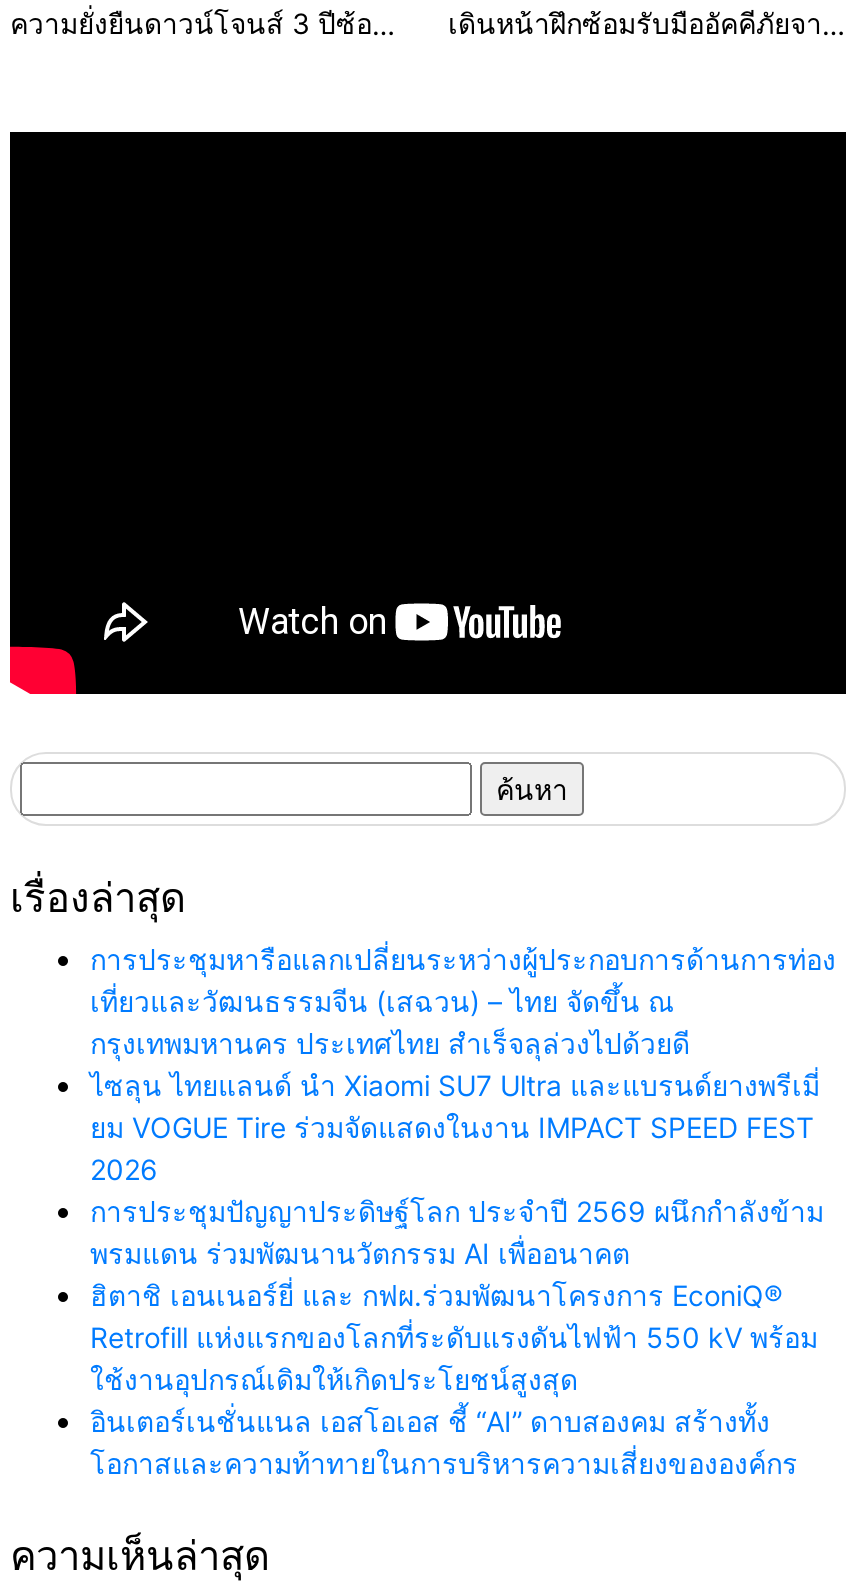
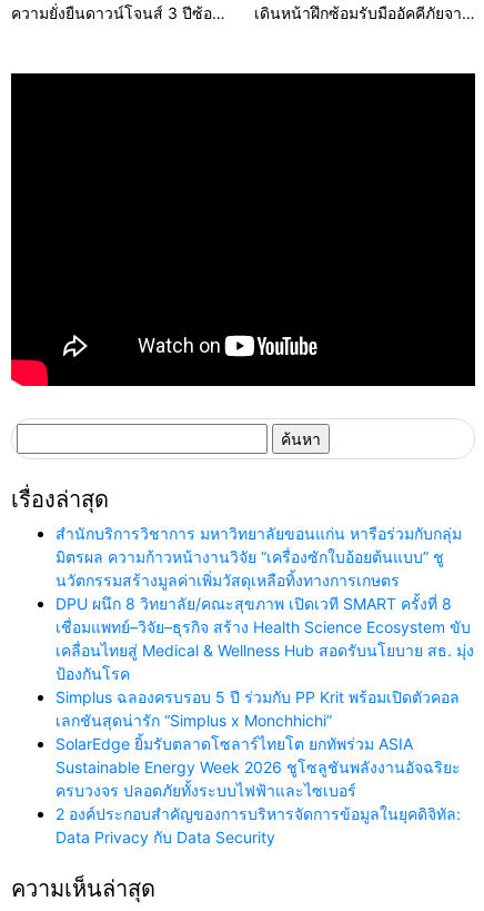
- การประชุมหารือแลกเปลี่ยนระหว่างผู้ประกอบการด้านการท่อง
- เที่ยวและวัฒนธรรมจีน (เสฉวน) – ไทย จัดขึ้น ณ
- กรุงเทพมหานคร ประเทศไทย สำเร็จลุล่วงไปด้วยดี
- ไซลุน ไทยแลนด์ นำ Xiaomi SU7 Ultra และแบรนด์ยางพรีเมี่
- ยม VOGUE Tire ร่วมจัดแสดงในงาน IMPACT SPEED FEST
- 2026
- การประชุมปัญญาประดิษฐ์โลก ประจำปี 2569 ผนึกกำลังข้าม
- พรมแดน ร่วมพัฒนานวัตกรรม AI เพื่ออนาคต
- ฮิตาชิ เอนเนอร์ยี่ และ กฟผ.ร่วมพัฒนาโครงการ EconiQ®
- Retrofill แห่งแรกของโลกที่ระดับแรงดันไฟฟ้า 550 kV พร้อม
- ใช้งานอุปกรณ์เดิมให้เกิดประโยชน์สูงสุด
- อินเตอร์เนชั่นแนล เอสโอเอส ชี้ “AI” ดาบสองคม สร้างทั้ง
- โอกาสและความท้าทายในการบริหารความเสี่ยงขององค์กร
+ สำนักบริการวิชาการ มหาวิทยาลัยขอนแก่น หารือร่วมกับกลุ่ม
+ มิตรผล ความก้าวหน้างานวิจัย “เครื่องซักใบอ้อยต้นแบบ” ชู
+ นวัตกรรมสร้างมูลค่าเพิ่มวัสดุเหลือทิ้งทางการเกษตร
+ DPU ผนึก 8 วิทยาลัย/คณะสุขภาพ เปิดเวที SMART ครั้งที่ 8
+ เชื่อมแพทย์–วิจัย–ธุรกิจ สร้าง Health Science Ecosystem ขับ
+ เคลื่อนไทยสู่ Medical & Wellness Hub สอดรับนโยบาย สธ. มุ่ง
+ ป้องกันโรค
+ Simplus ฉลองครบรอบ 5 ปี ร่วมกับ PP Krit พร้อมเปิดตัวคอล
+ เลกชันสุดน่ารัก “Simplus x Monchhichi”
+ SolarEdge ยิ้มรับตลาดโซลาร์ไทยโต ยกทัพร่วม ASIA
+ Sustainable Energy Week 2026 ชูโซลูชันพลังงานอัจฉริยะ
+ ครบวงจร ปลอดภัยทั้งระบบไฟฟ้าและไซเบอร์
+ 2 องค์ประกอบสำคัญของการบริหารจัดการข้อมูลในยุคดิจิทัล:
+ Data Privacy กับ Data Security
